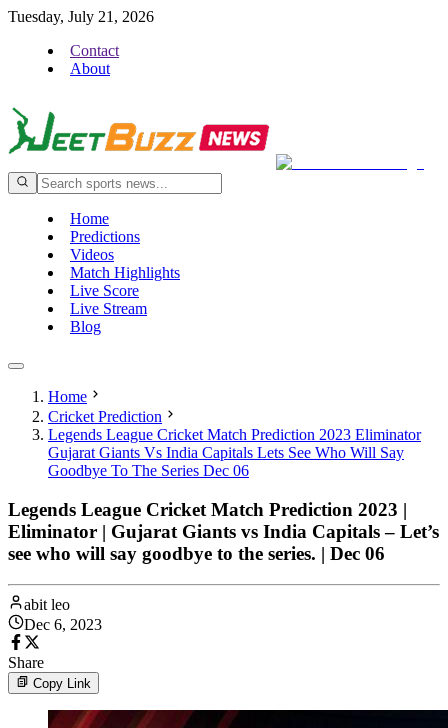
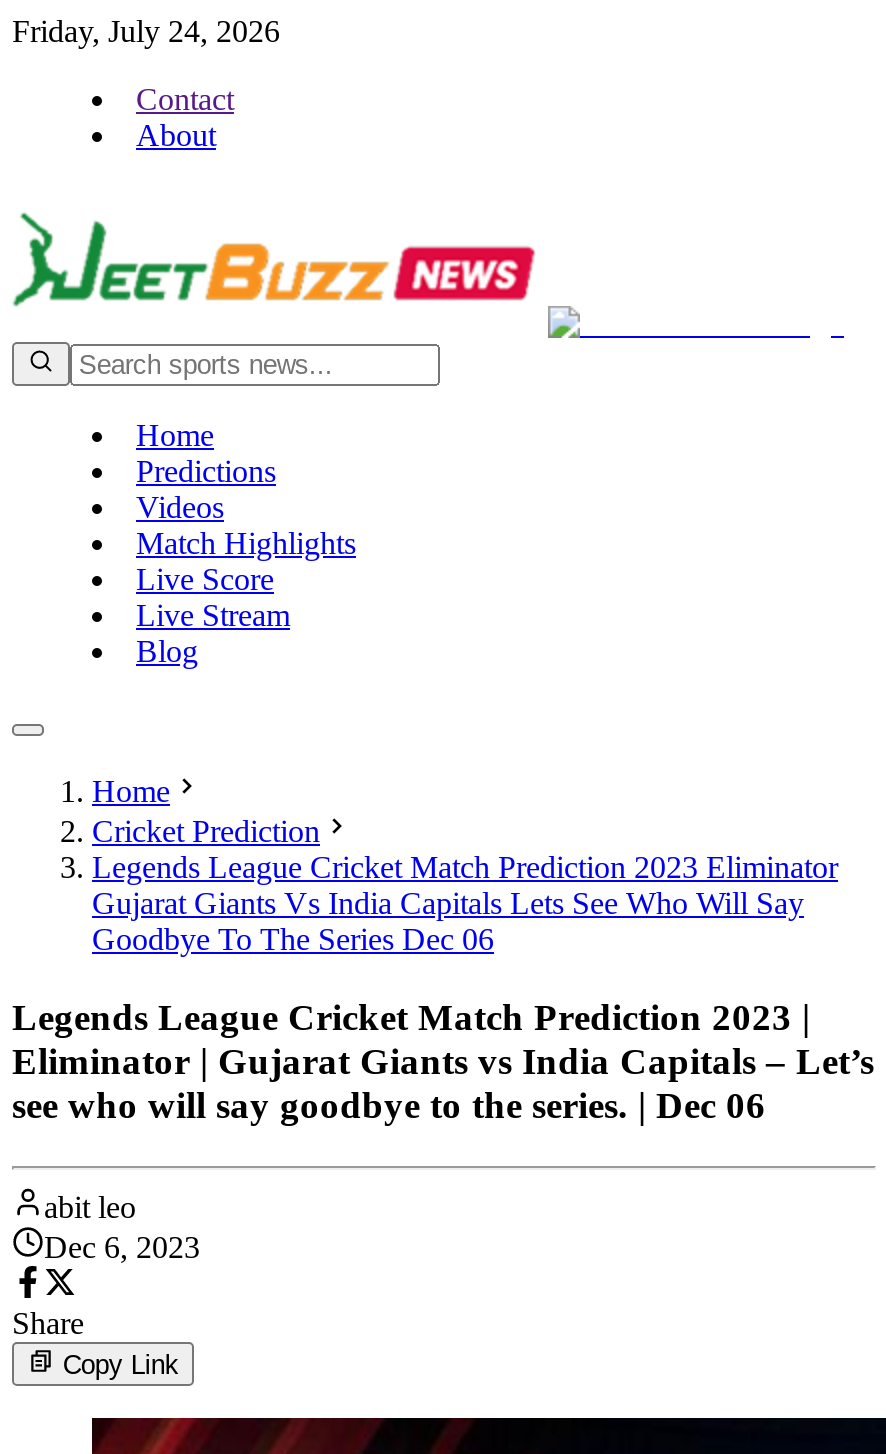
- Tuesday, July 21, 2026
+ Friday, July 24, 2026
